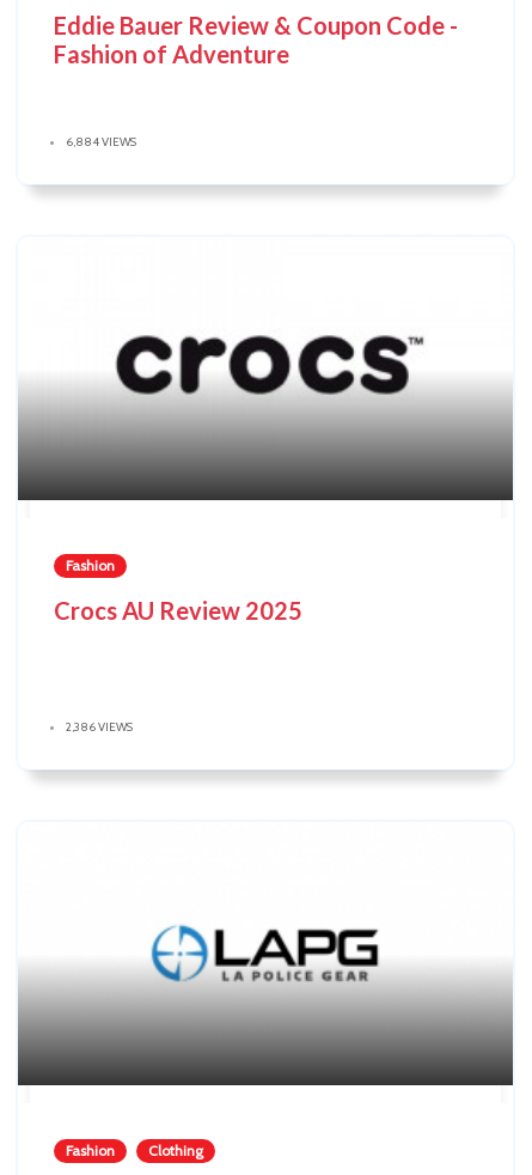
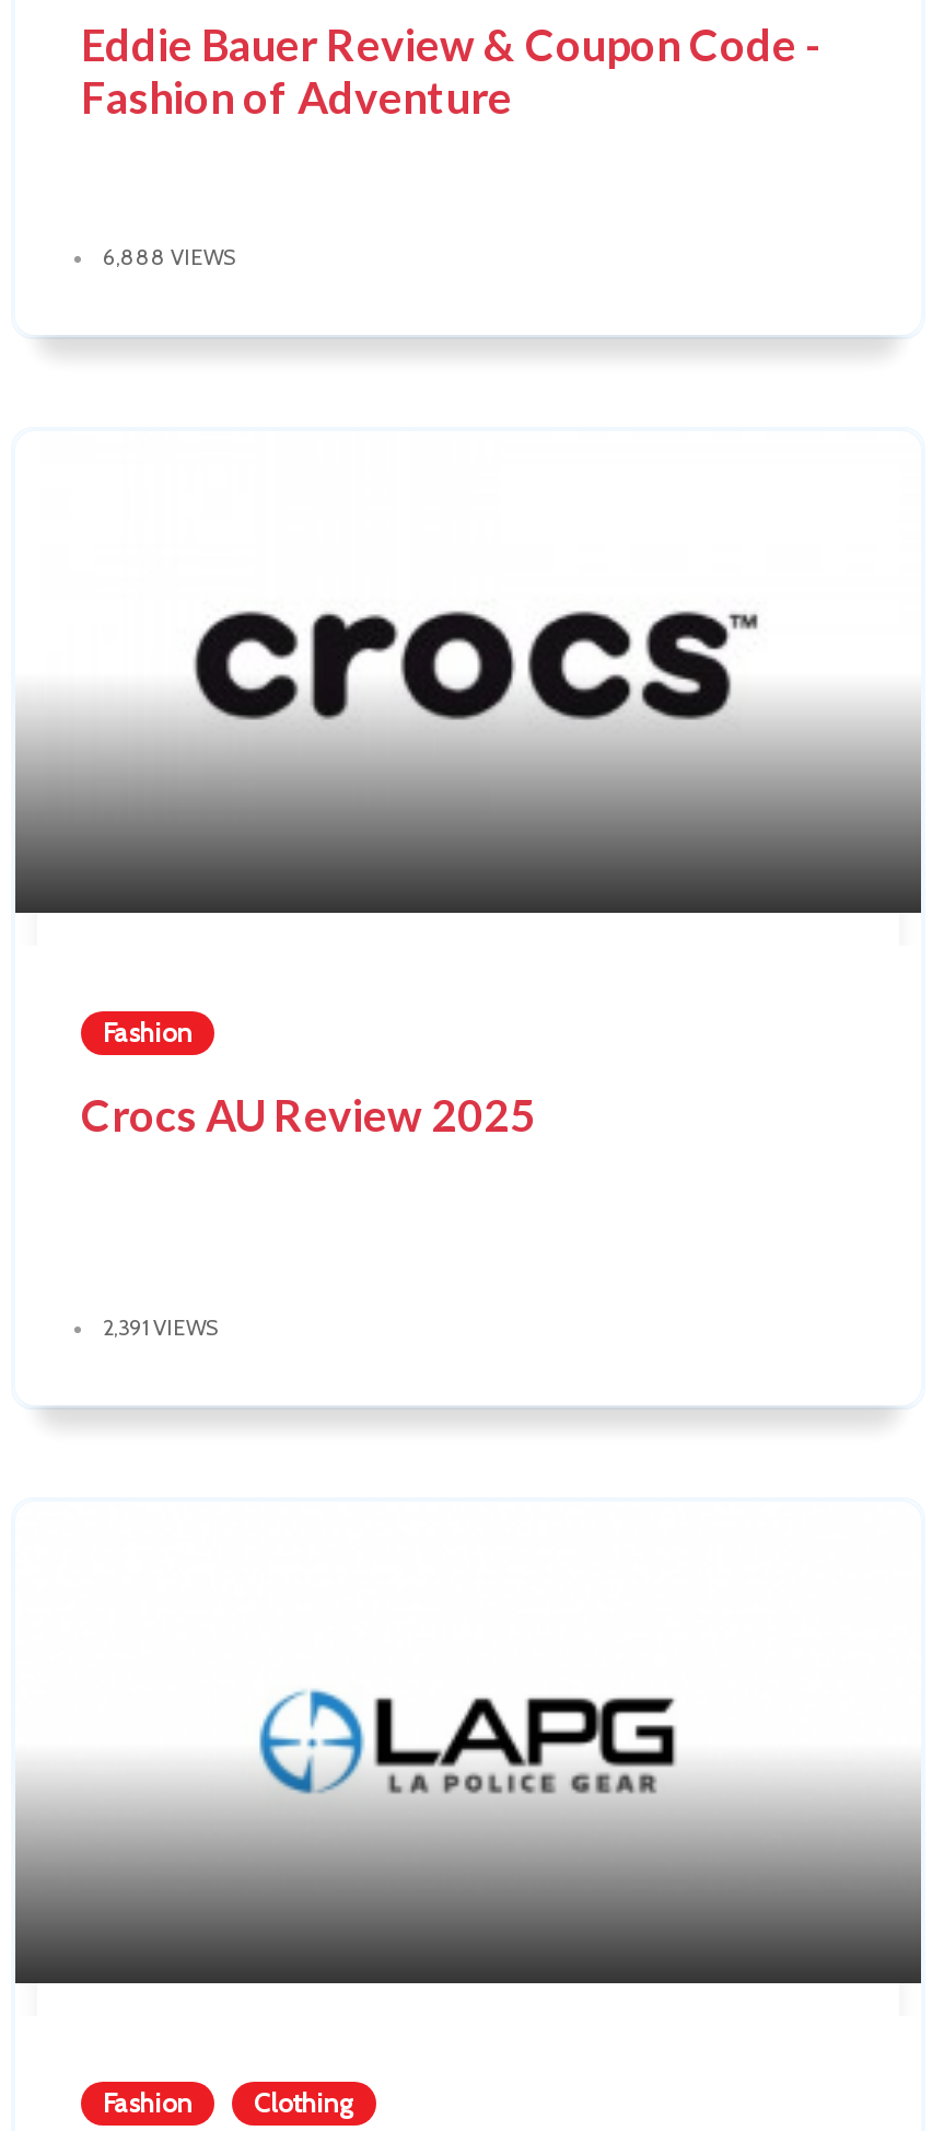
- 6,884 VIEWS
+ 6,888 VIEWS

- 2,386 VIEWS
+ 2,391 VIEWS
